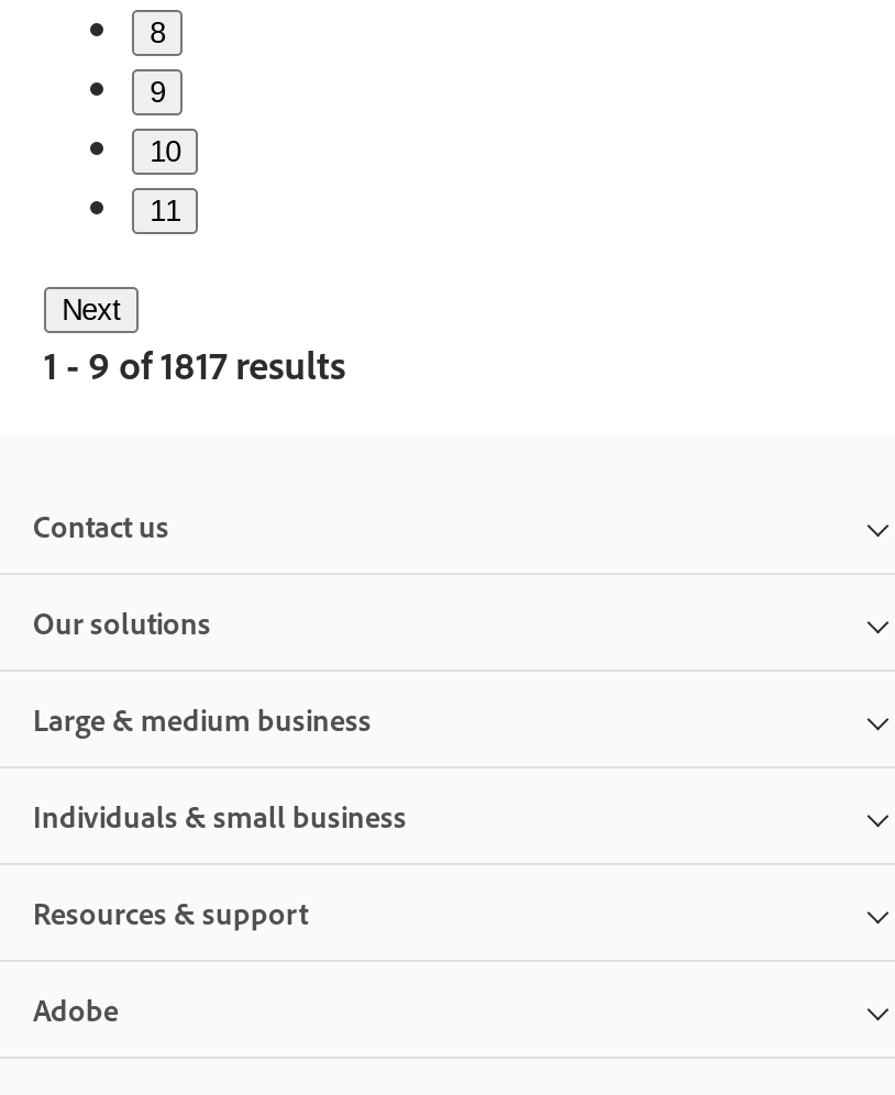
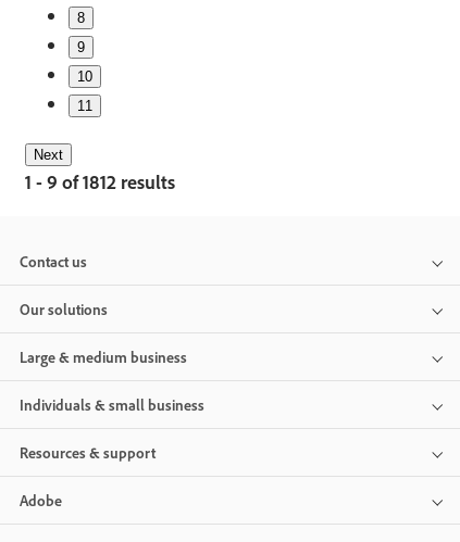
- 1 - 9 of 1817 results
+ 1 - 9 of 1812 results
